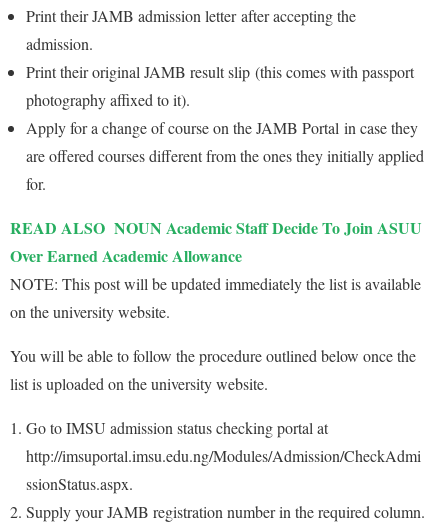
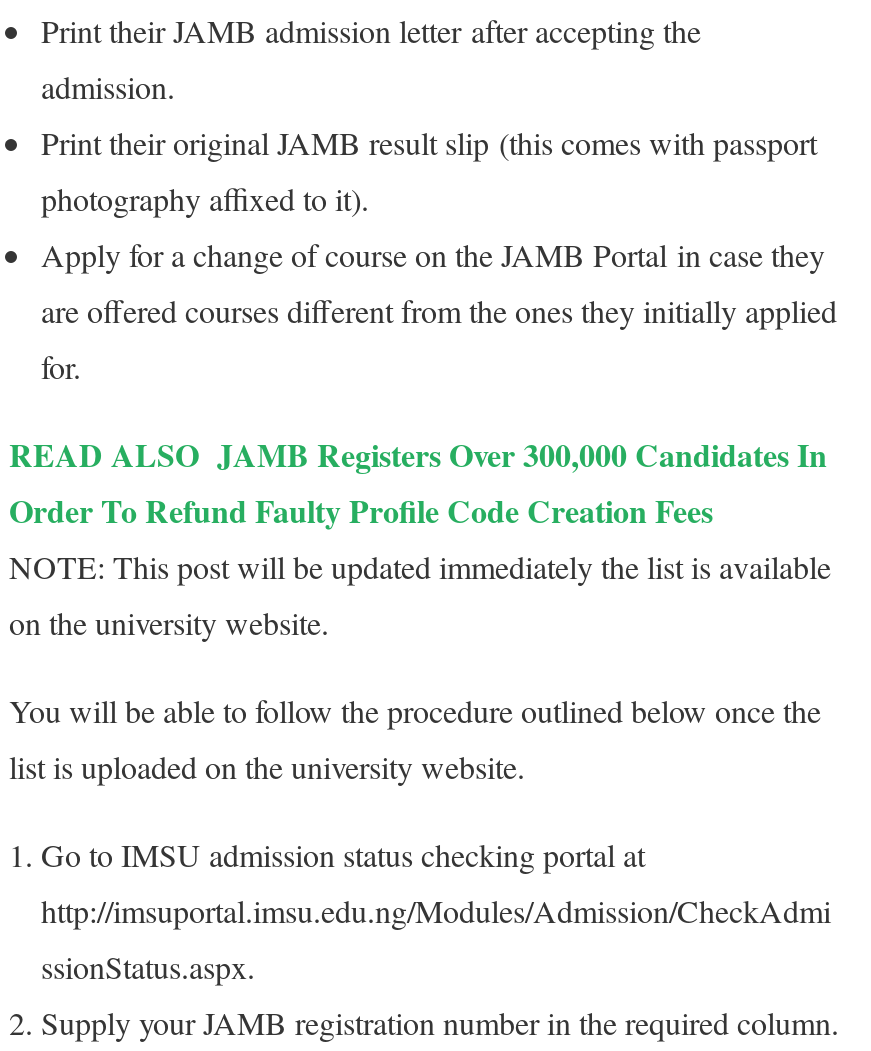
- READ ALSO NOUN Academic Staff Decide To Join ASUU
- Over Earned Academic Allowance
+ READ ALSO JAMB Registers Over 300,000 Candidates In
+ Order To Refund Faulty Profile Code Creation Fees
